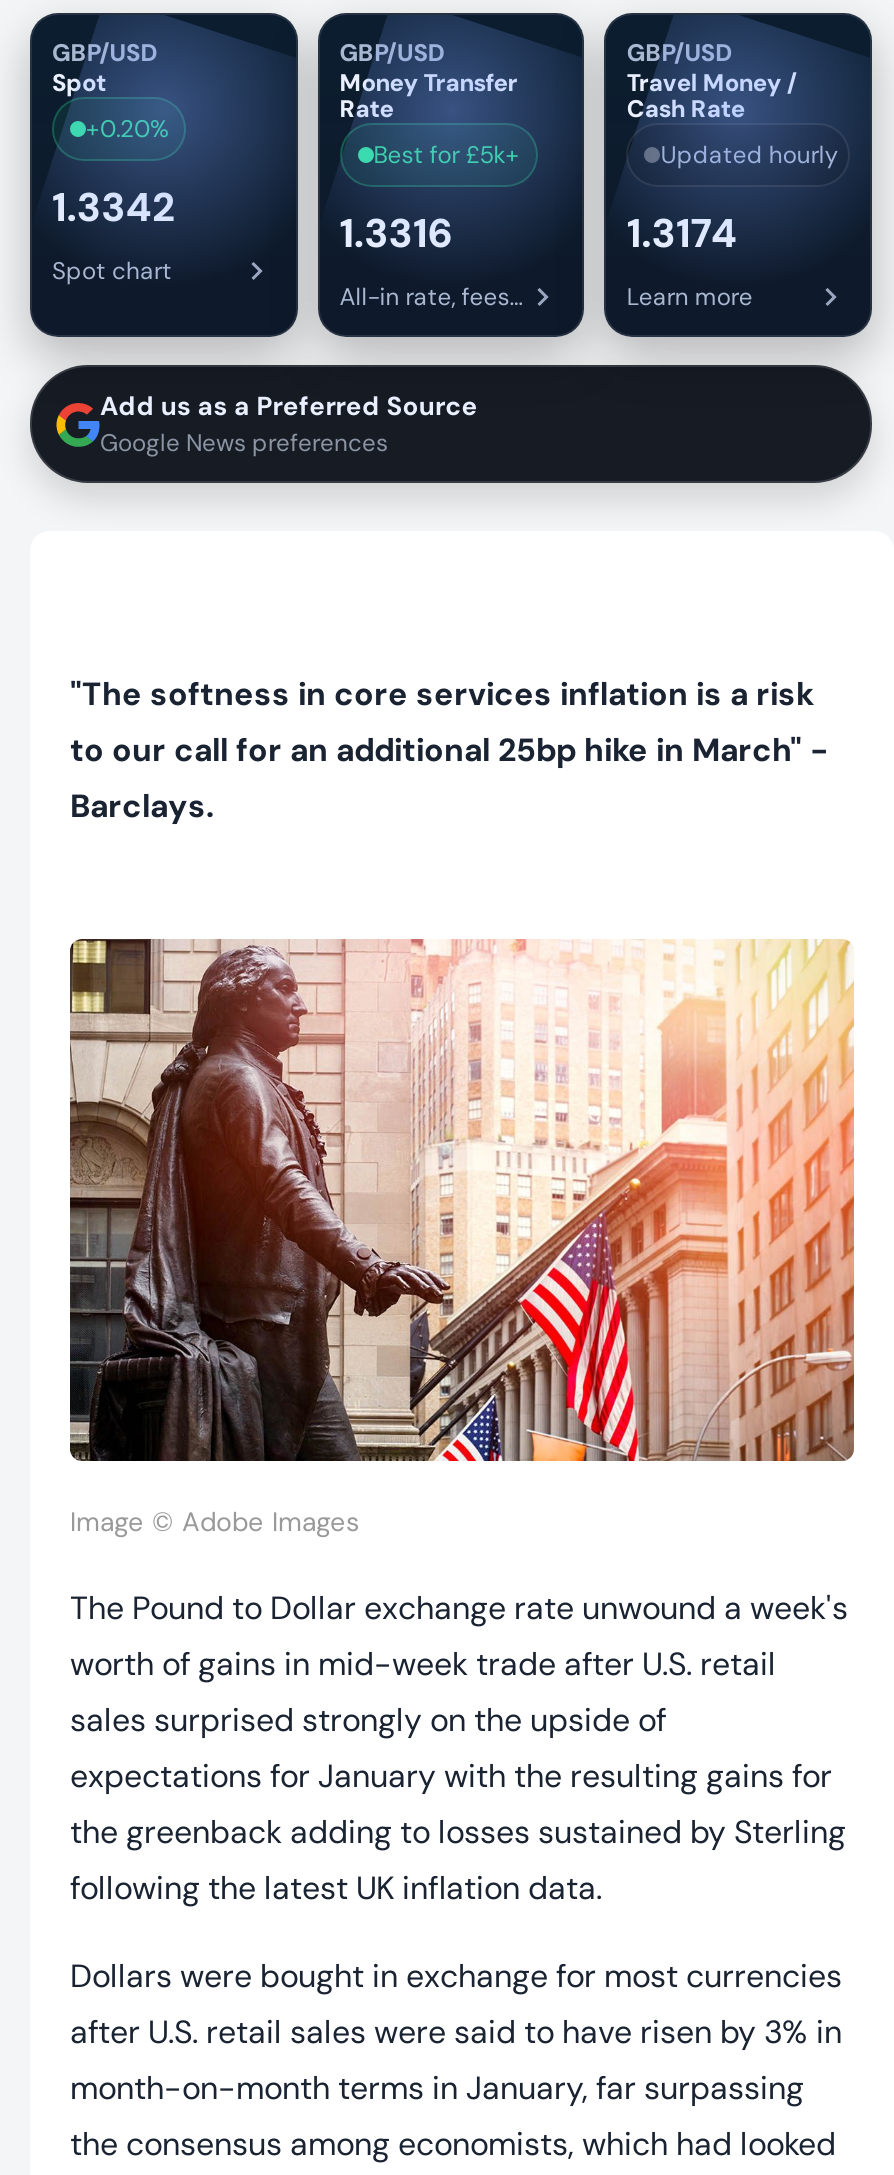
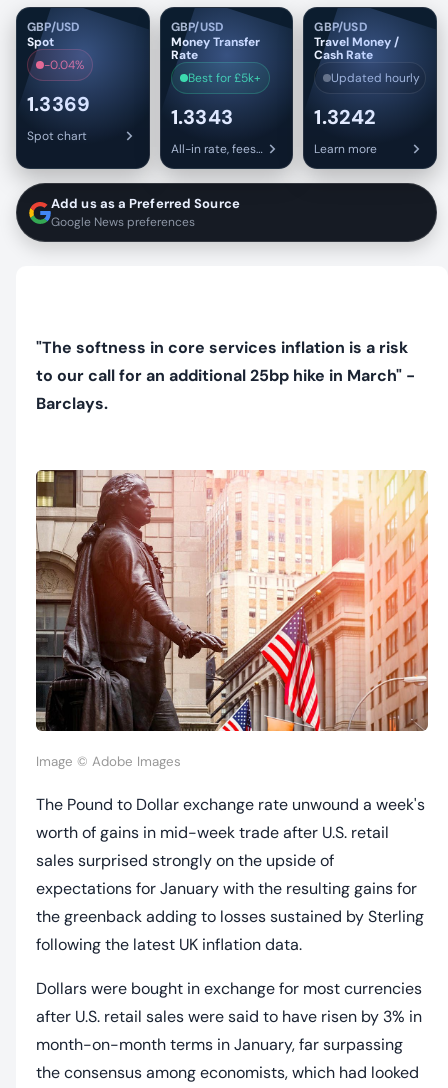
- +0.20%
+ -0.04%

- 1.3342
+ 1.3369

- 1.3316
+ 1.3343

- 1.3174
+ 1.3242
